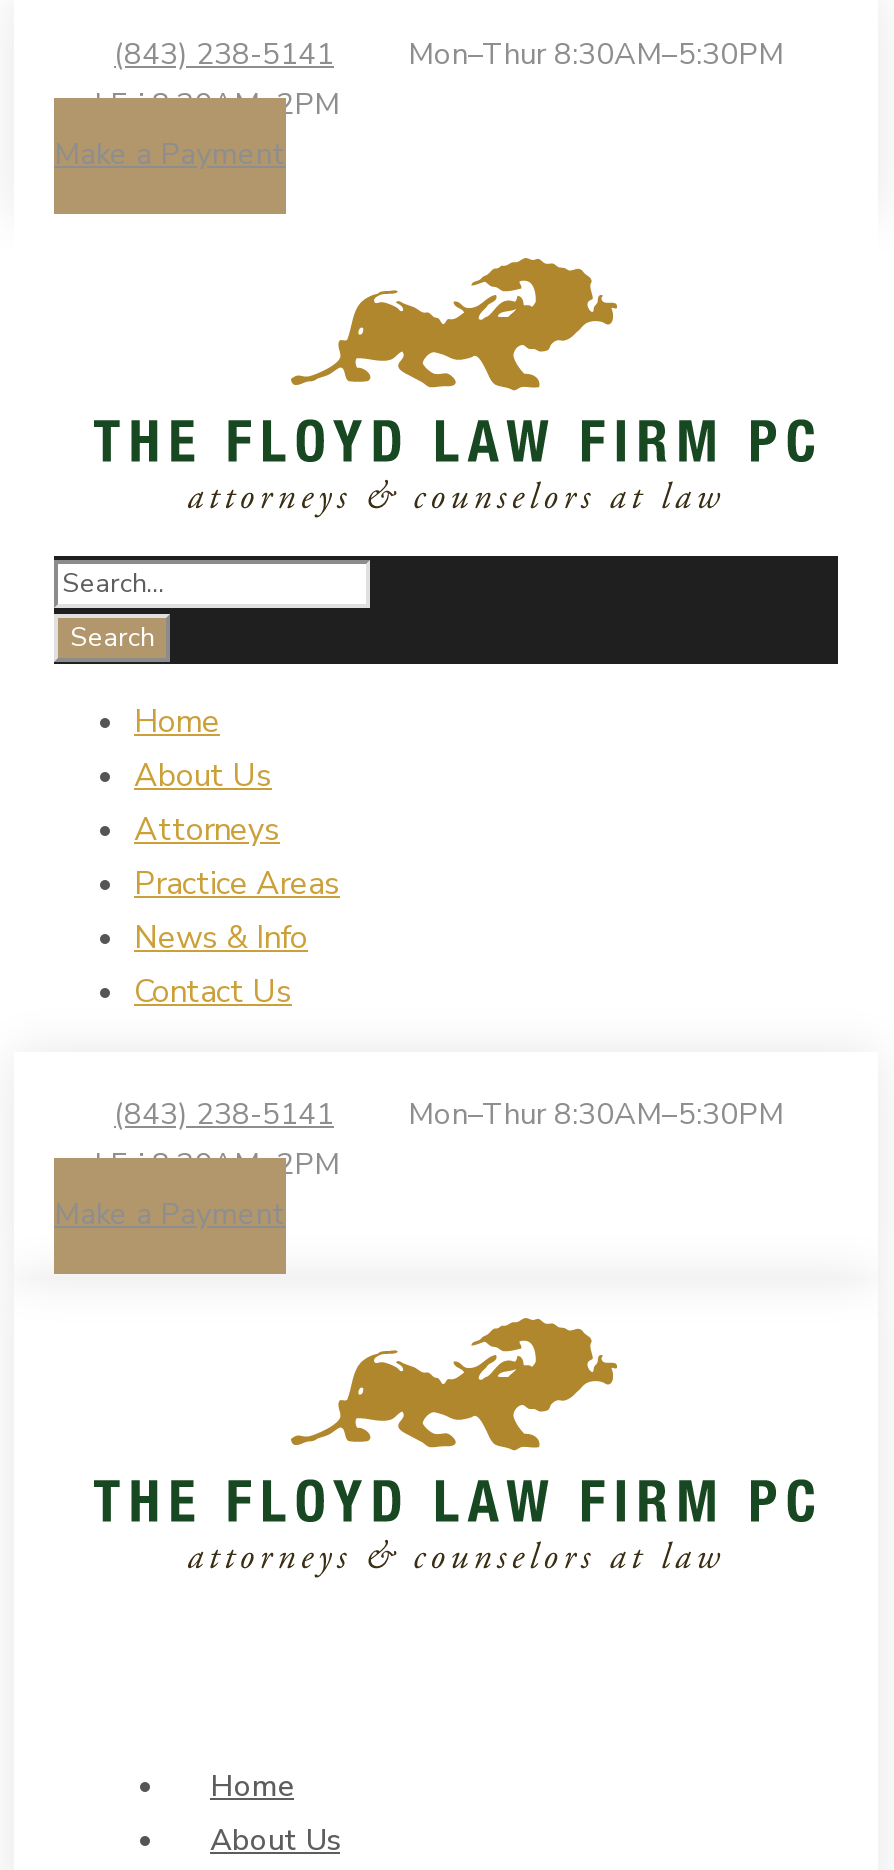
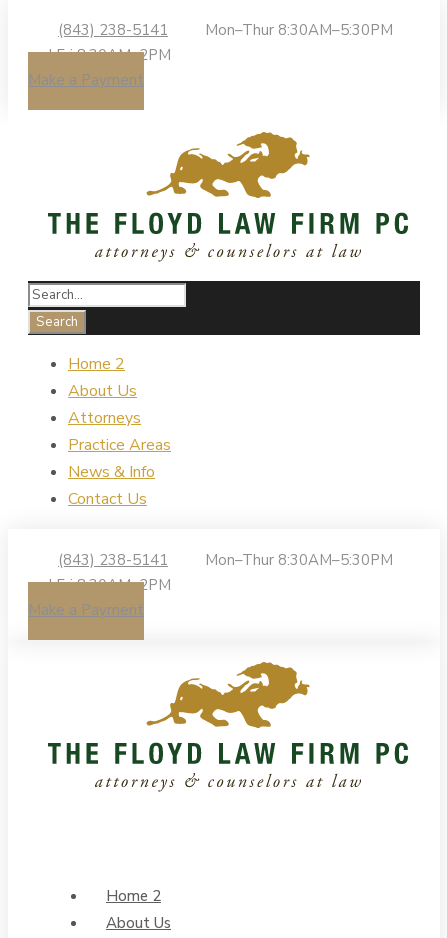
- Home
+ Home 2

- Home
+ Home 2
